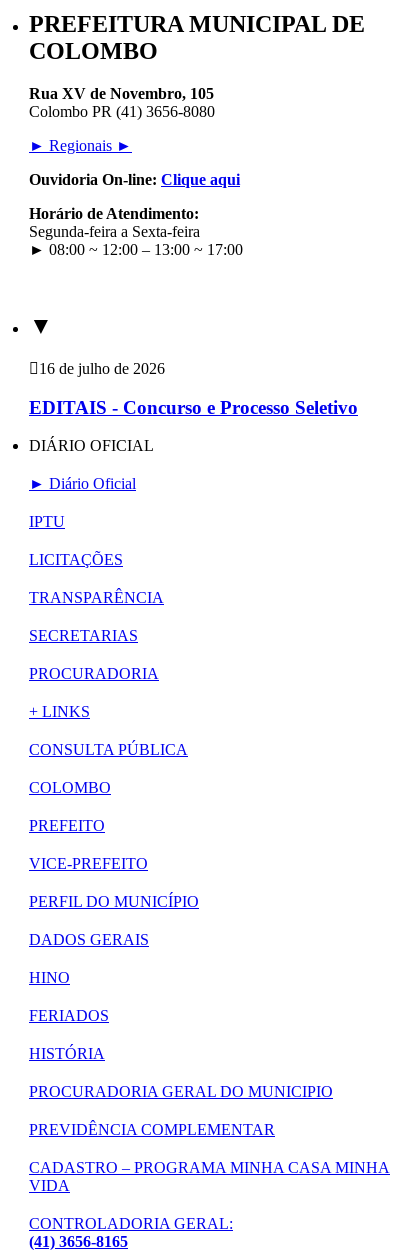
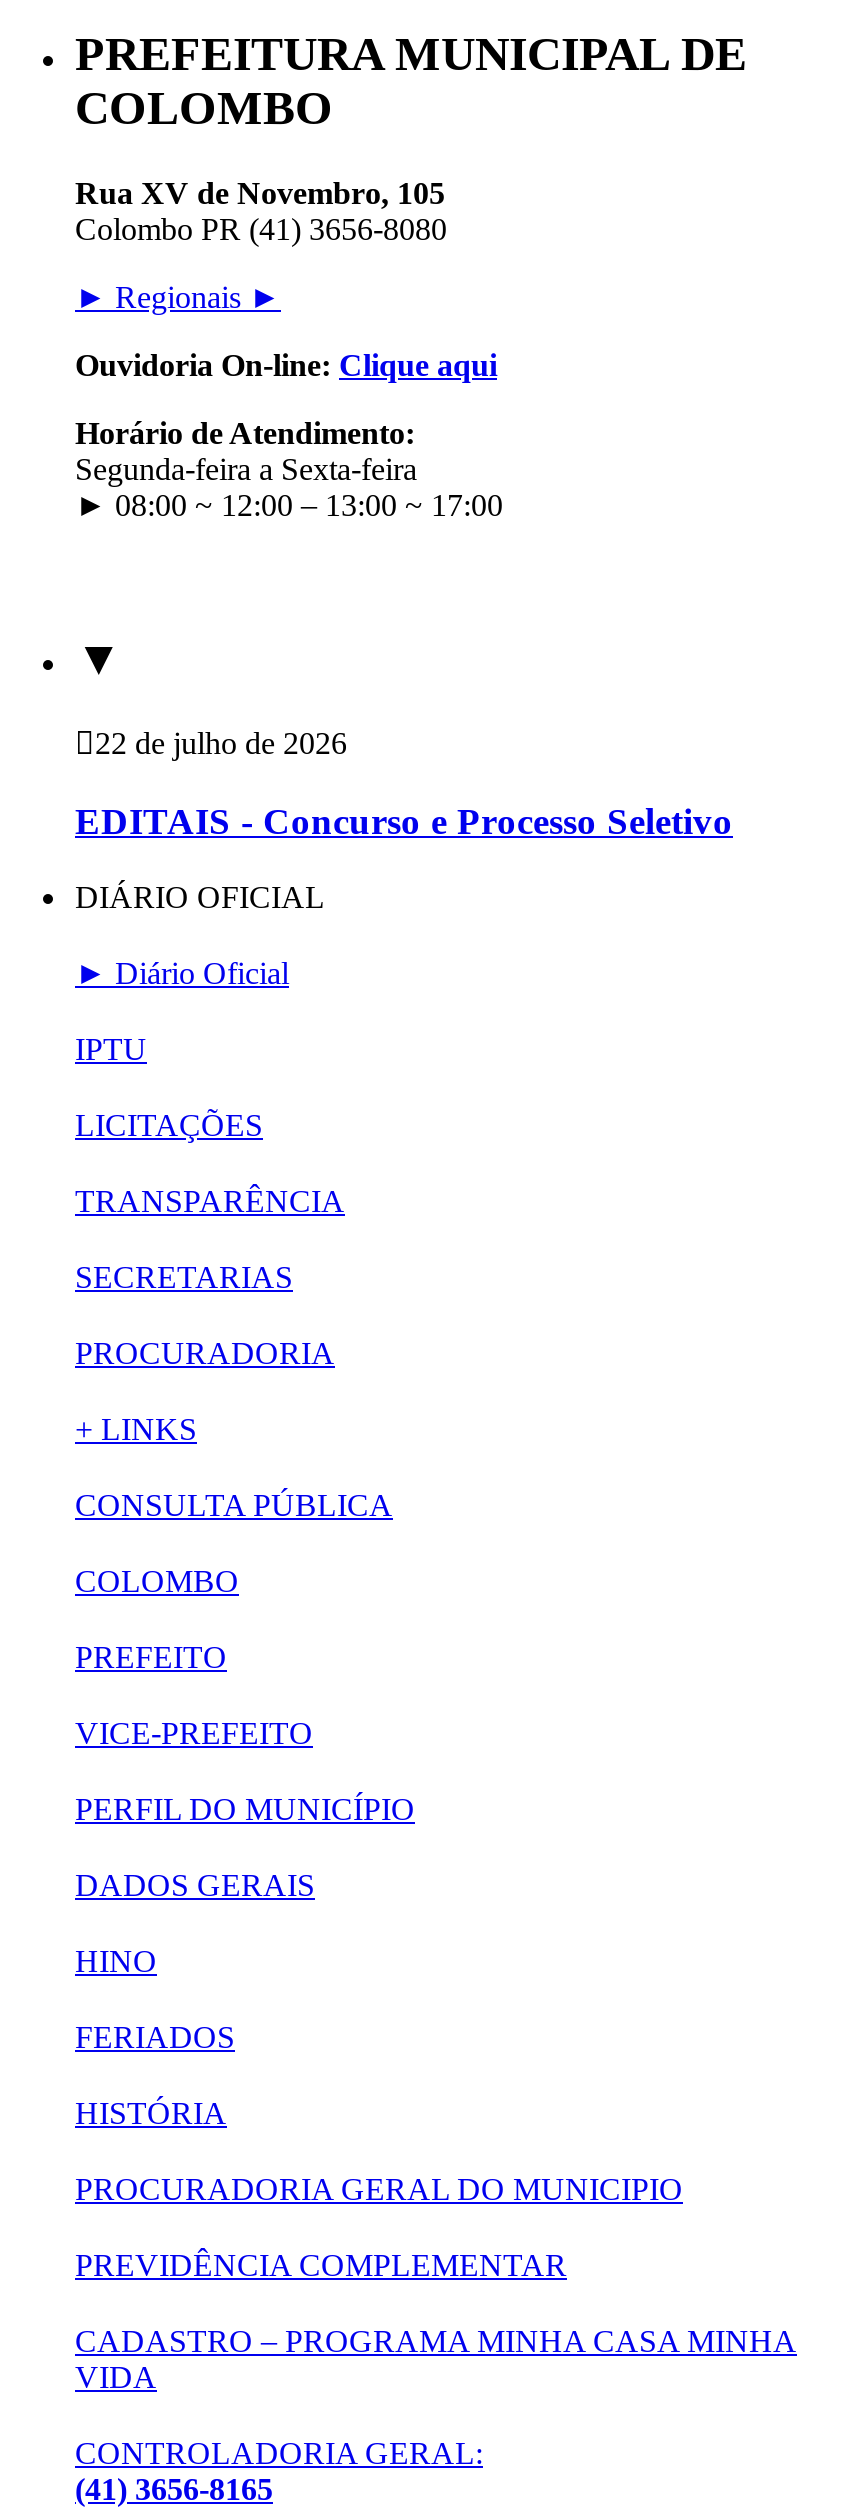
- 16 de julho de 2026
+ 22 de julho de 2026
